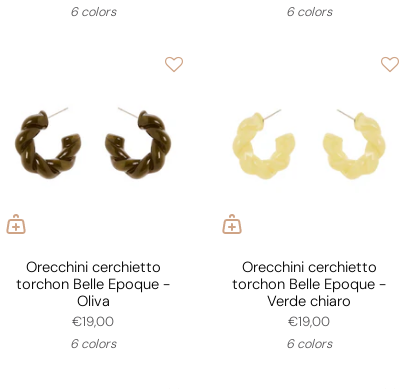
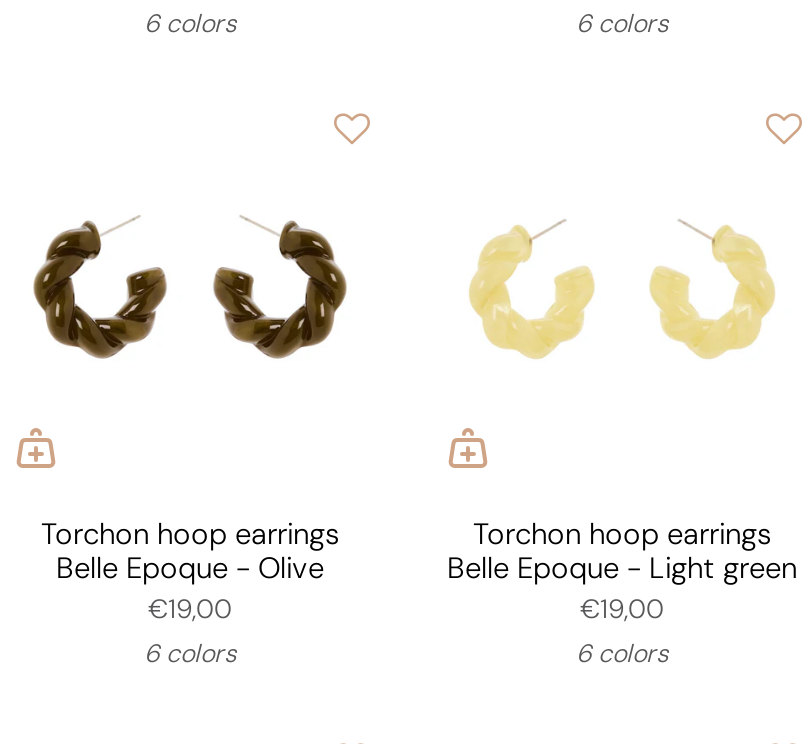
- Orecchini cerchietto
- torchon Belle Epoque -
- Oliva
+ Torchon hoop earrings
+ Belle Epoque - Olive

- Orecchini cerchietto
- torchon Belle Epoque -
- Verde chiaro
+ Torchon hoop earrings
+ Belle Epoque - Light green
